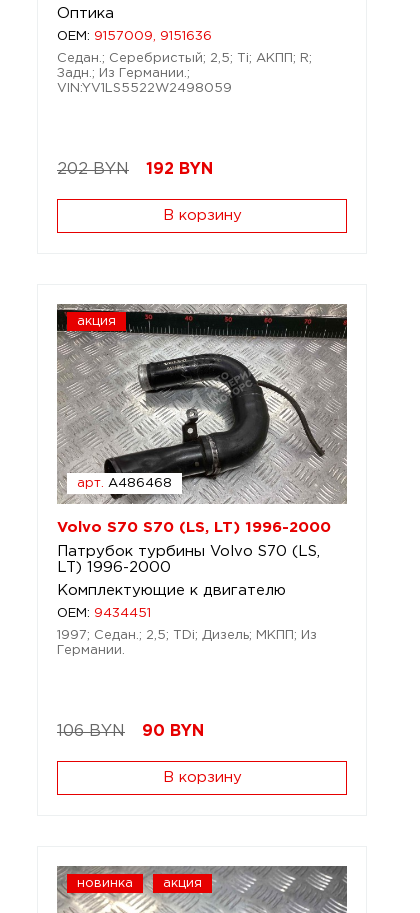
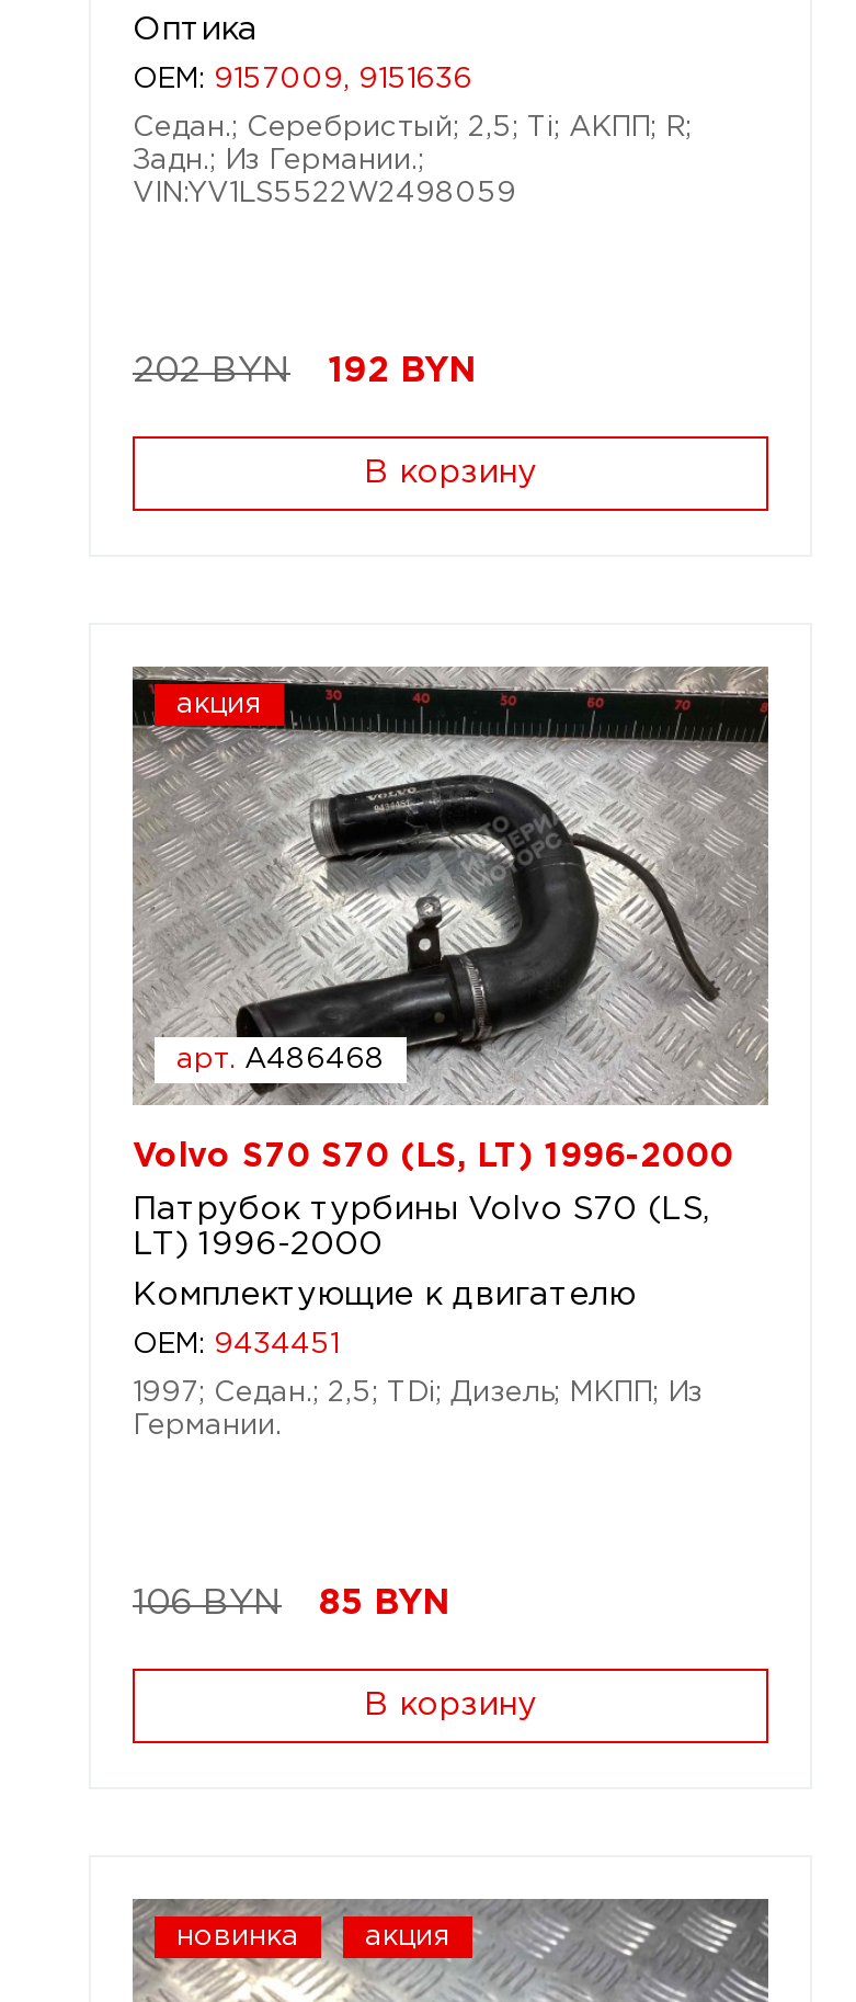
- 106 BYN 90 BYN
+ 106 BYN 85 BYN
